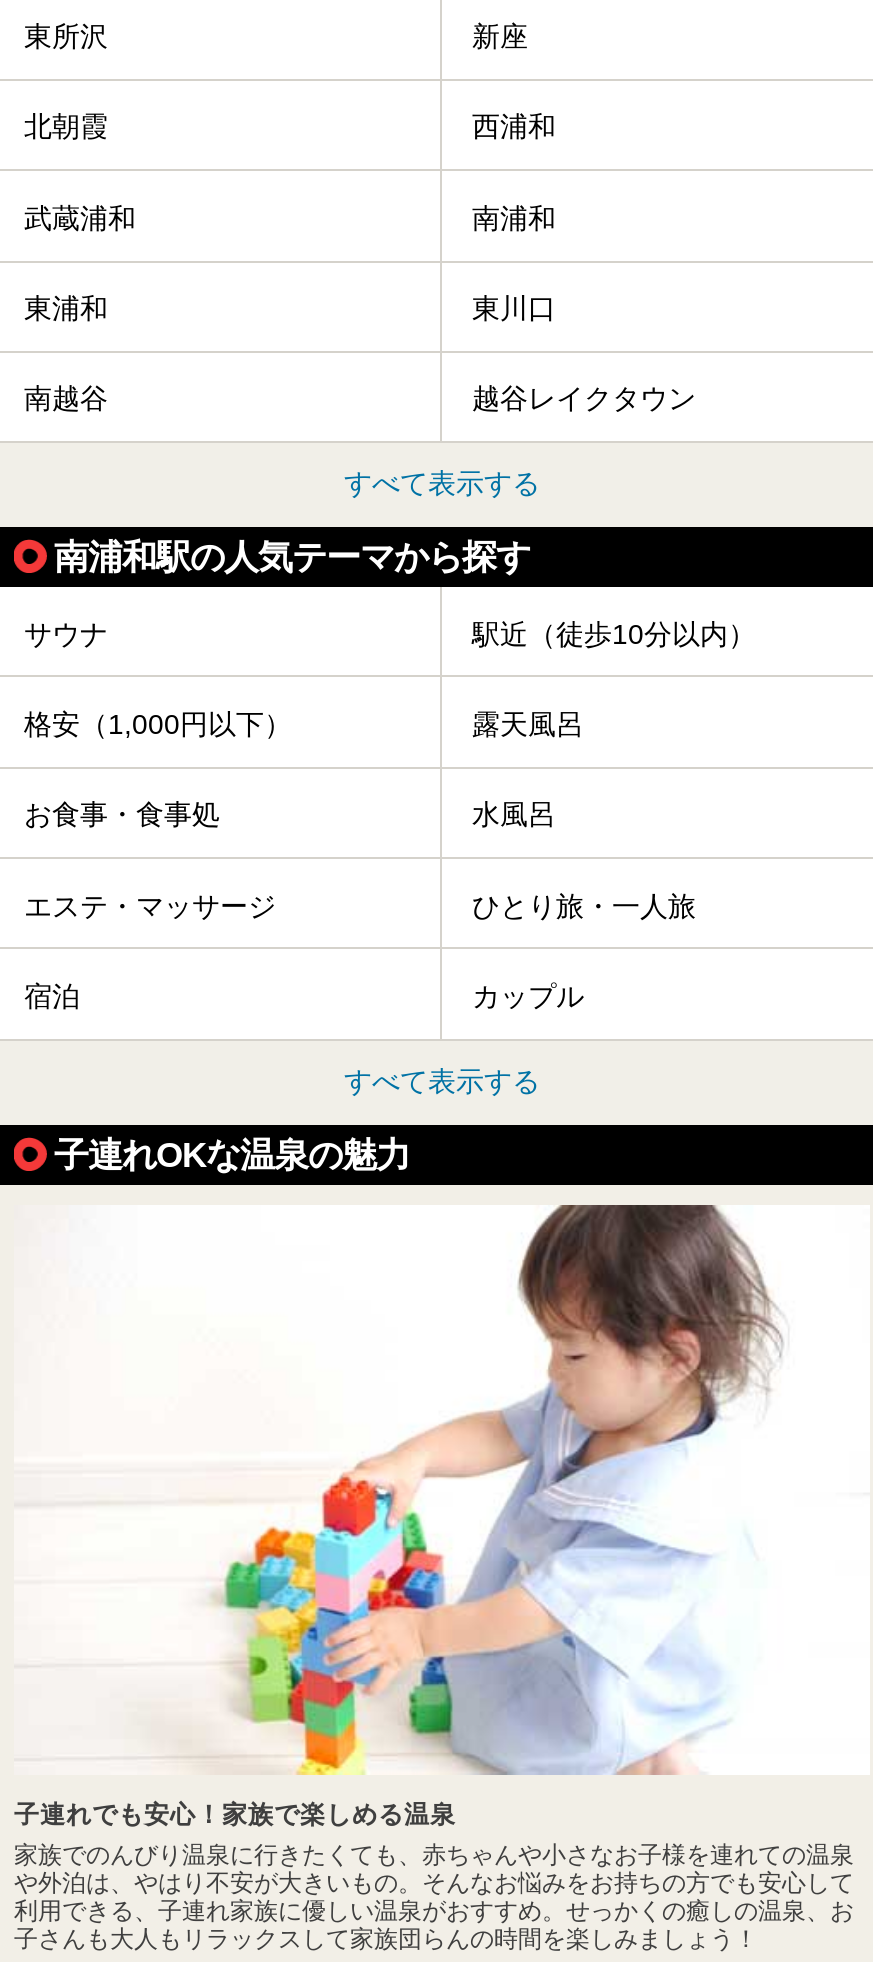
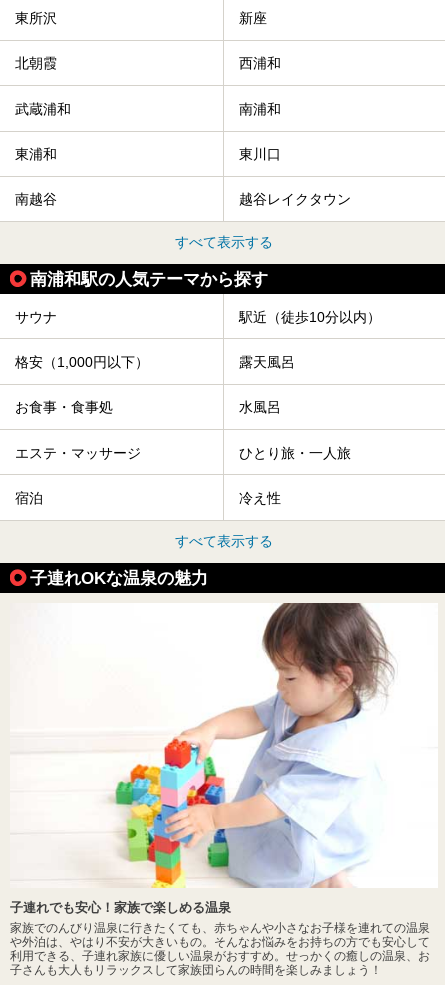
- カップル
+ 冷え性
